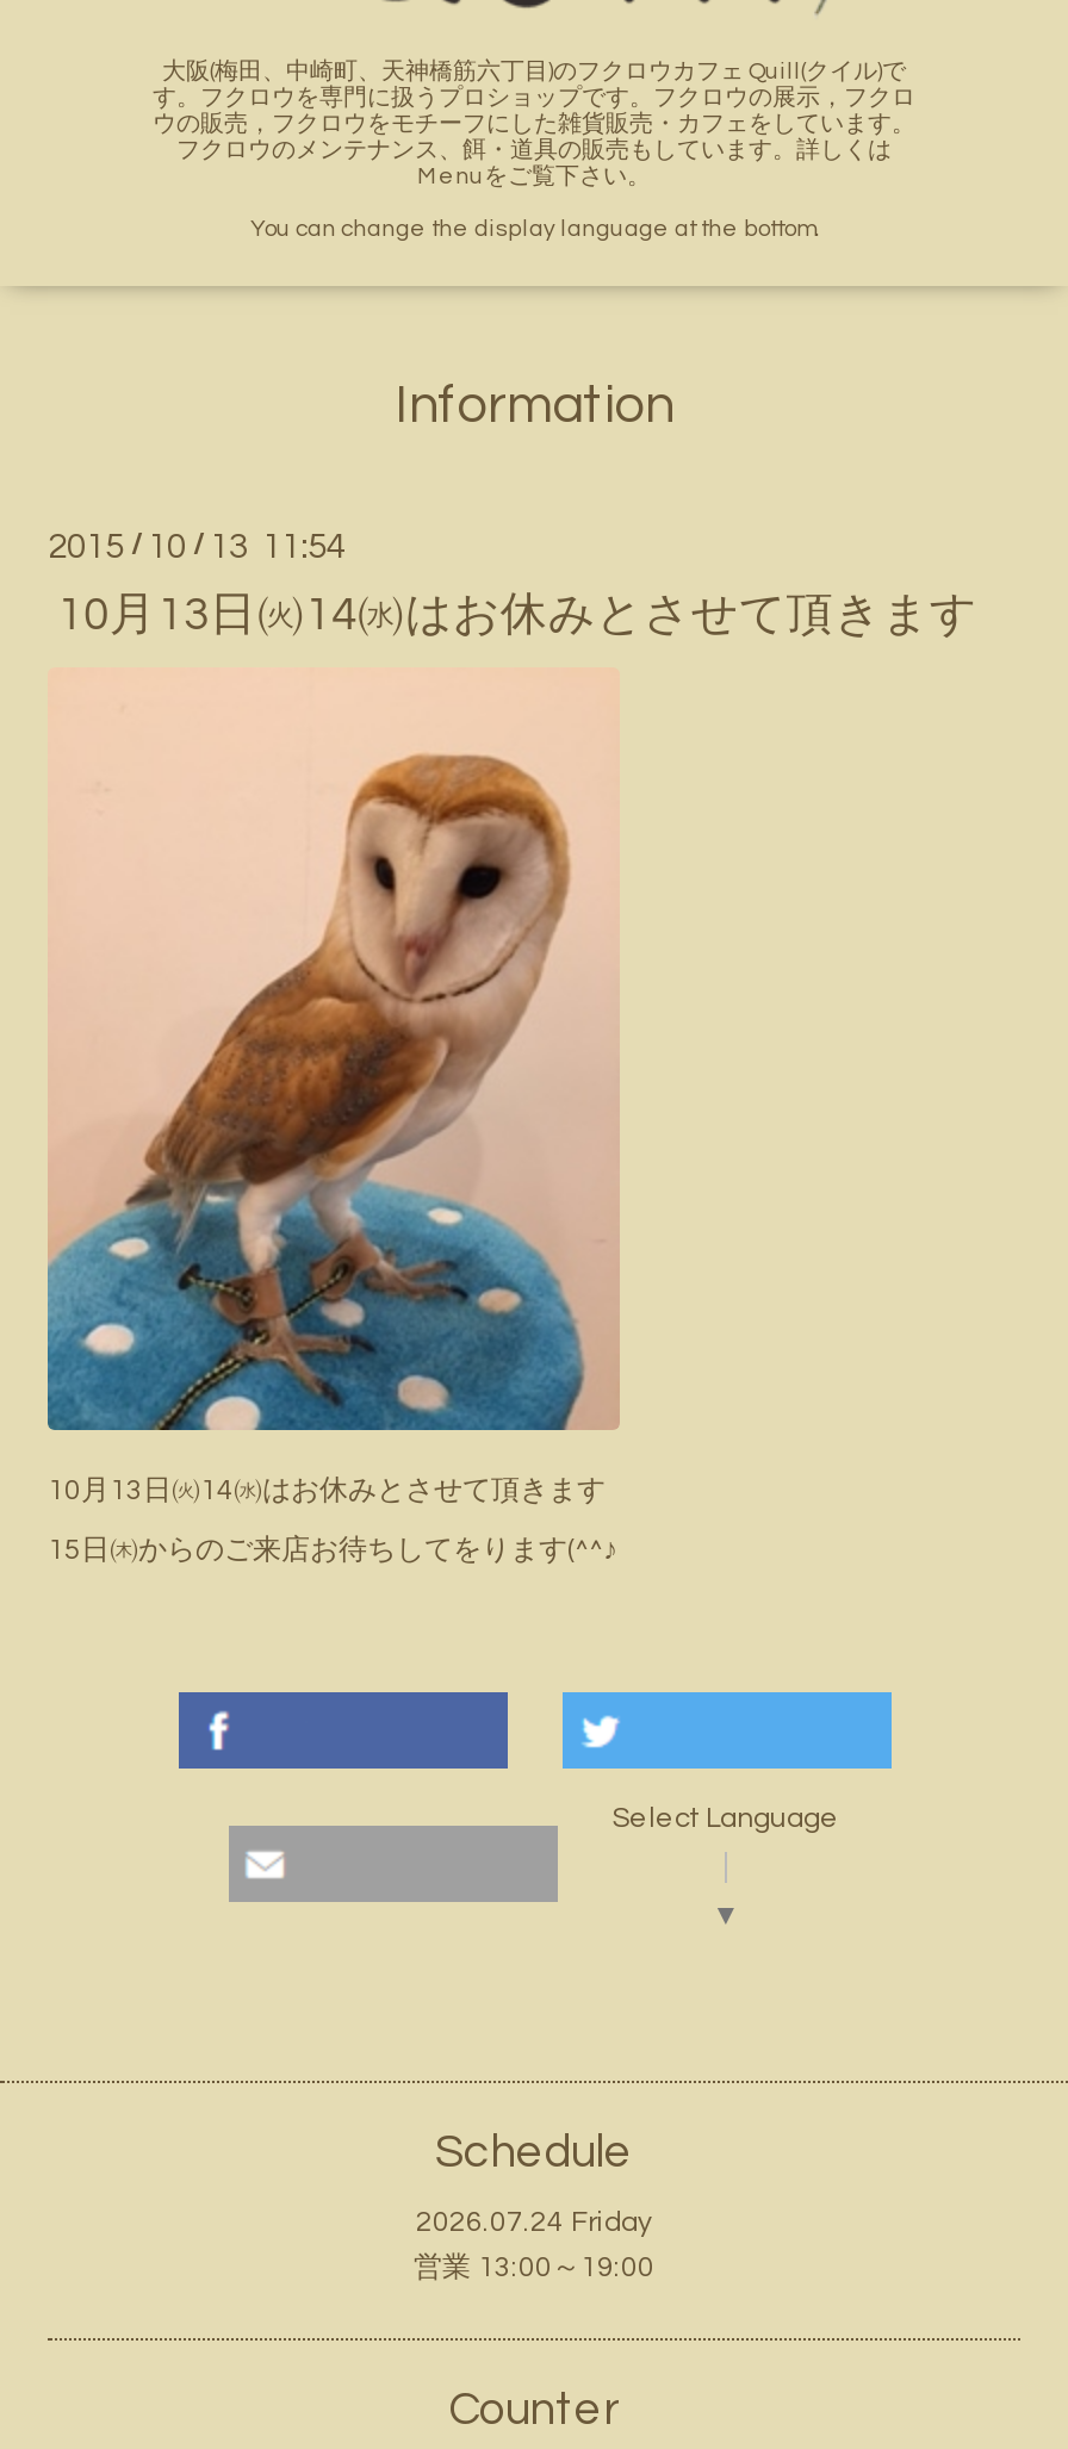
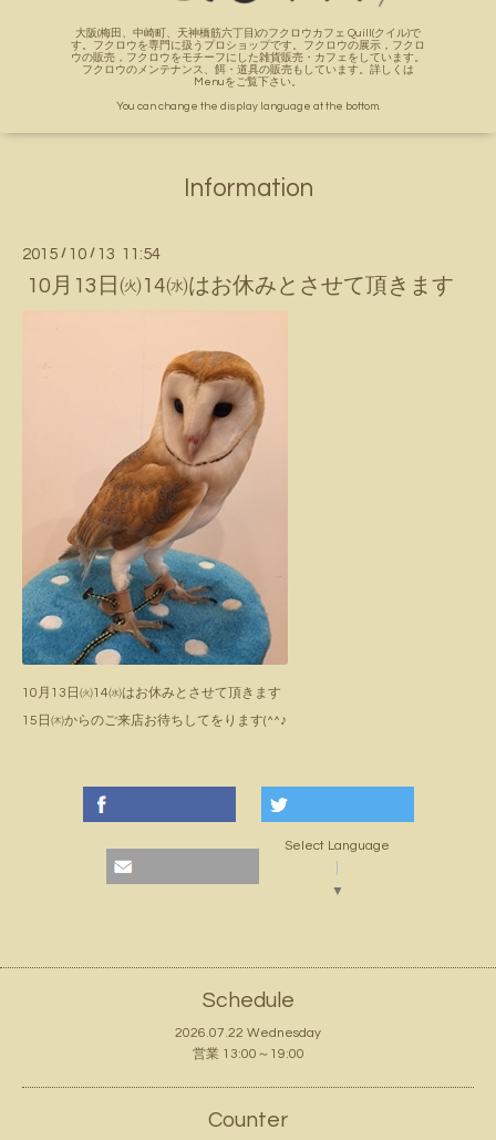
- 2026.07.24 Friday
+ 2026.07.22 Wednesday
